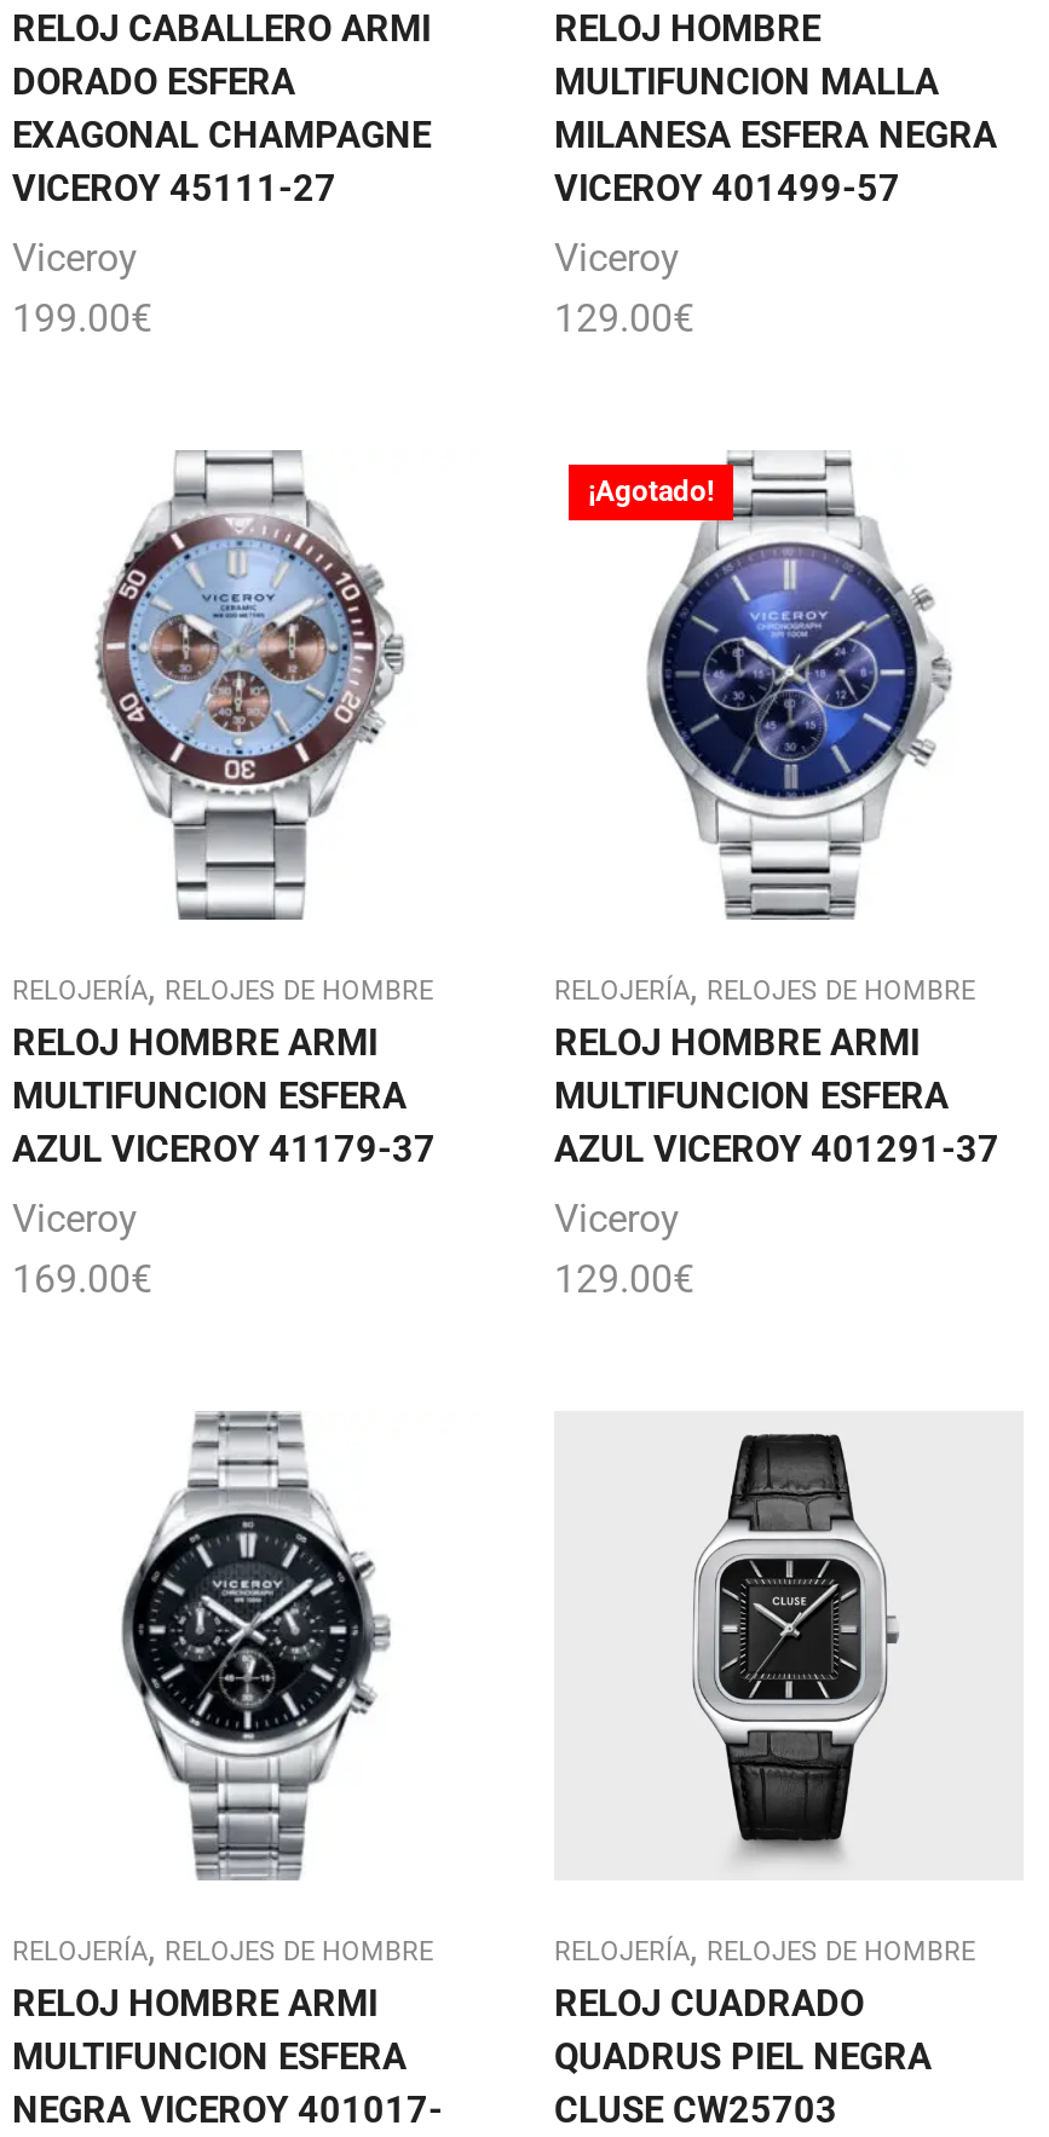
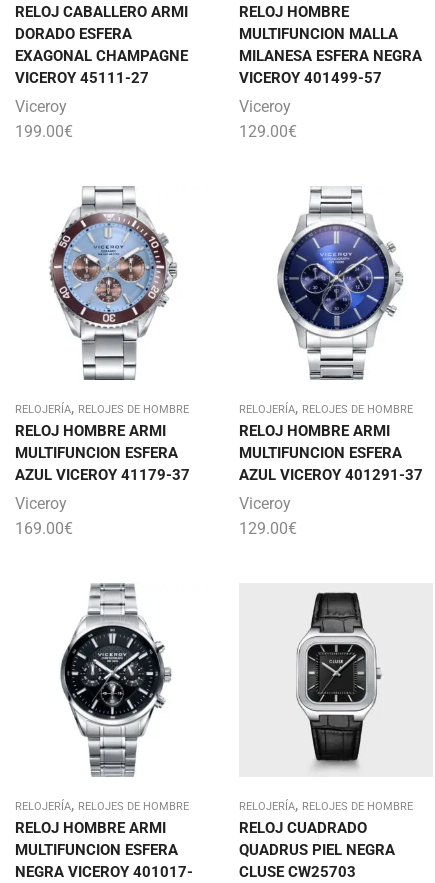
- ¡Agotado!
